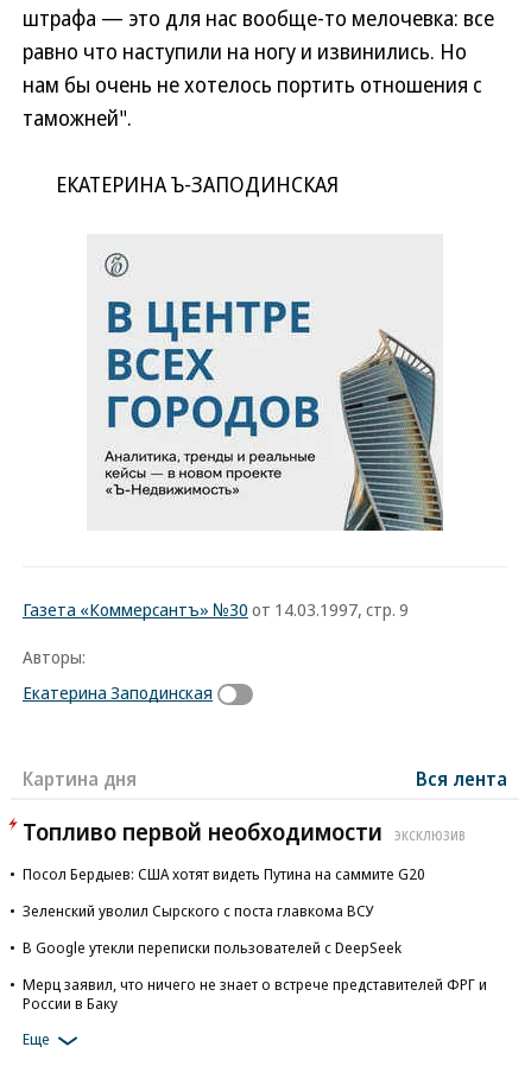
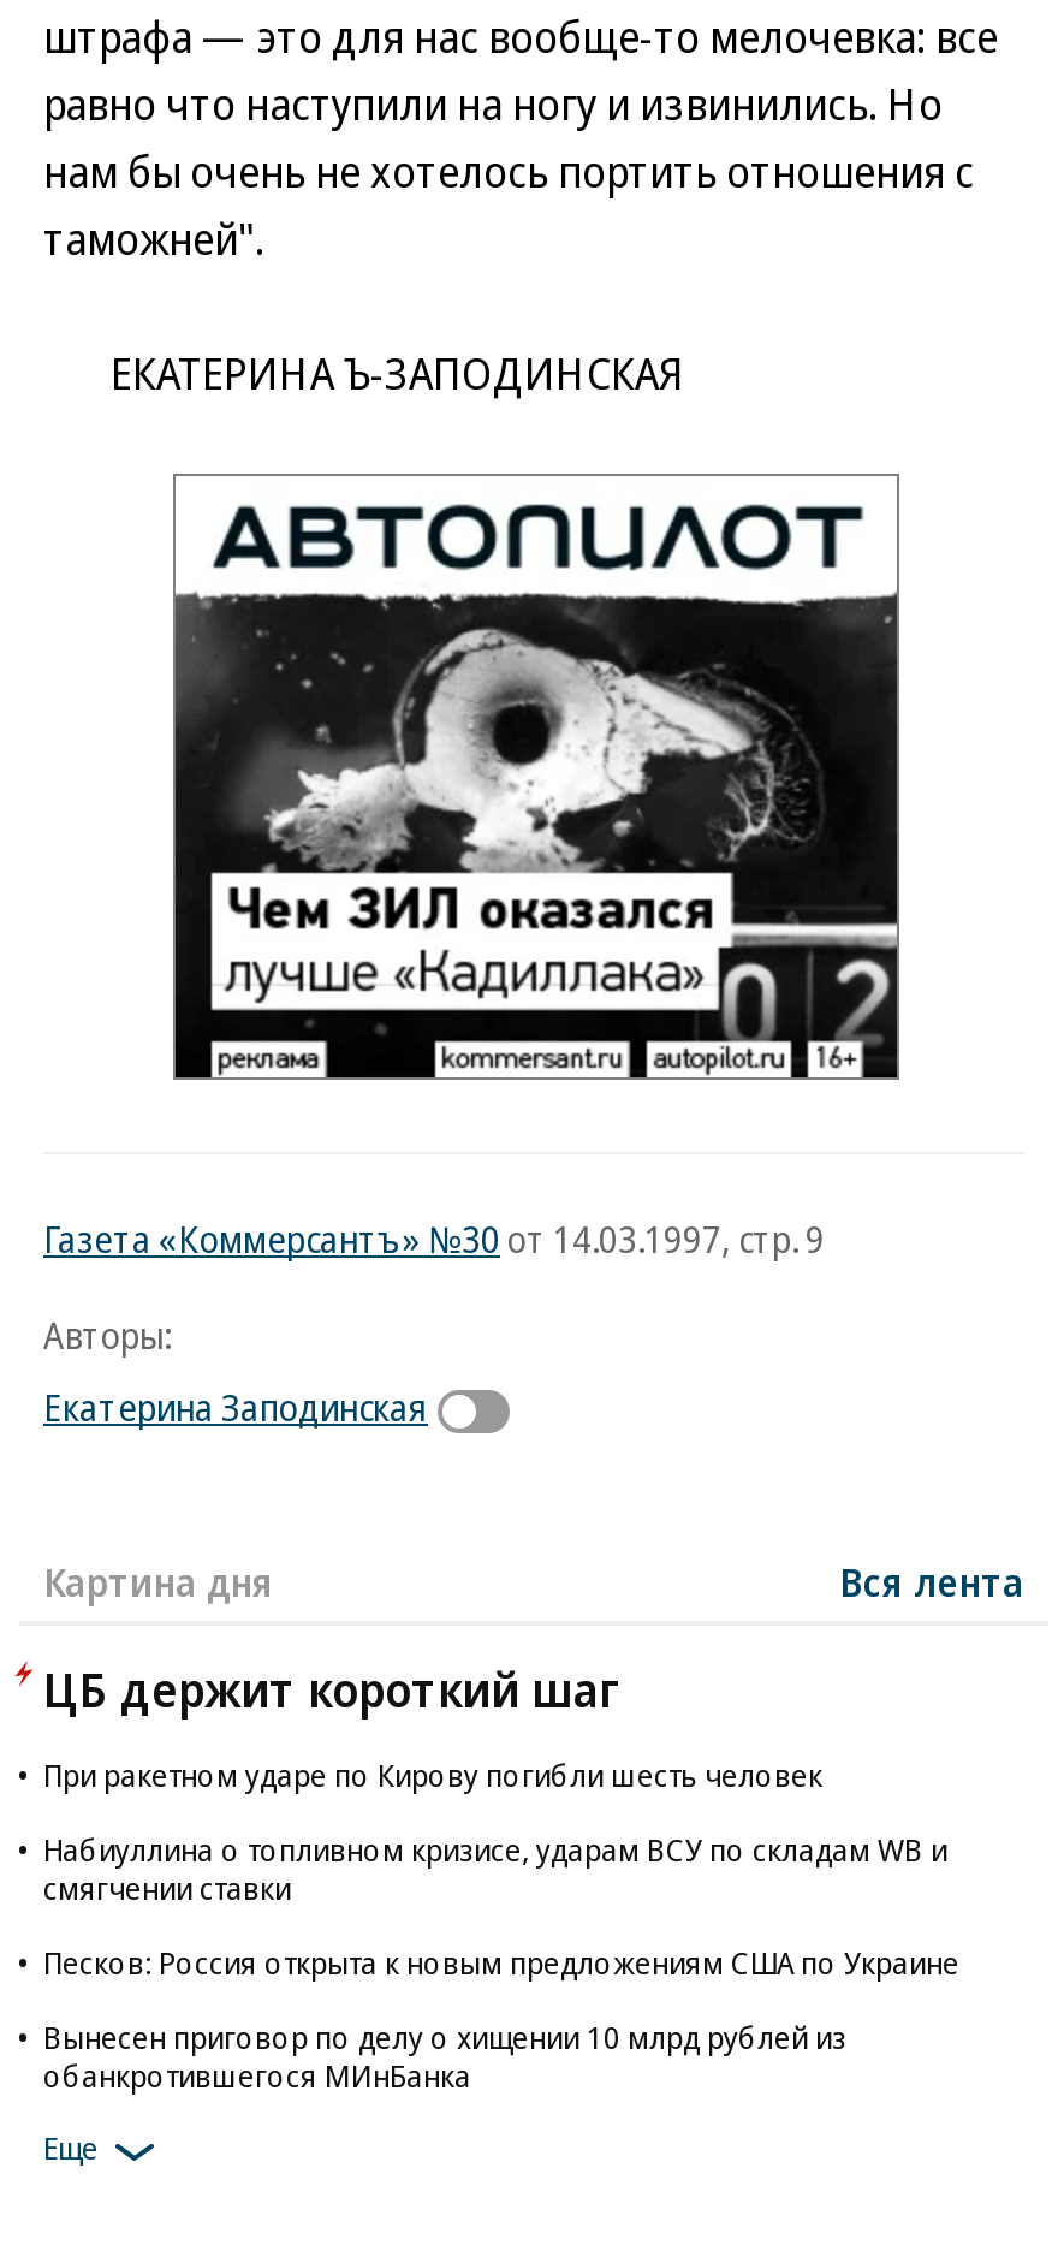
- [image]
+ [image]

- Топливо первой необходимости
- ЭКСКЛЮЗИВ
+ ЦБ держит короткий шаг

- Посол Бердыев: США хотят видеть Путина на саммите G20
+ При ракетном ударе по Кирову погибли шесть человек

- Зеленский уволил Сырского с поста главкома ВСУ
+ Набиуллина о топливном кризисе, ударам ВСУ по складам WB и
+ смягчении ставки

- В Google утекли переписки пользователей с DeepSeek
+ Песков: Россия открыта к новым предложениям США по Украине

- Мерц заявил, что ничего не знает о встрече представителей ФРГ и
- России в Баку
+ Вынесен приговор по делу о хищении 10 млрд рублей из
+ обанкротившегося МИнБанка
